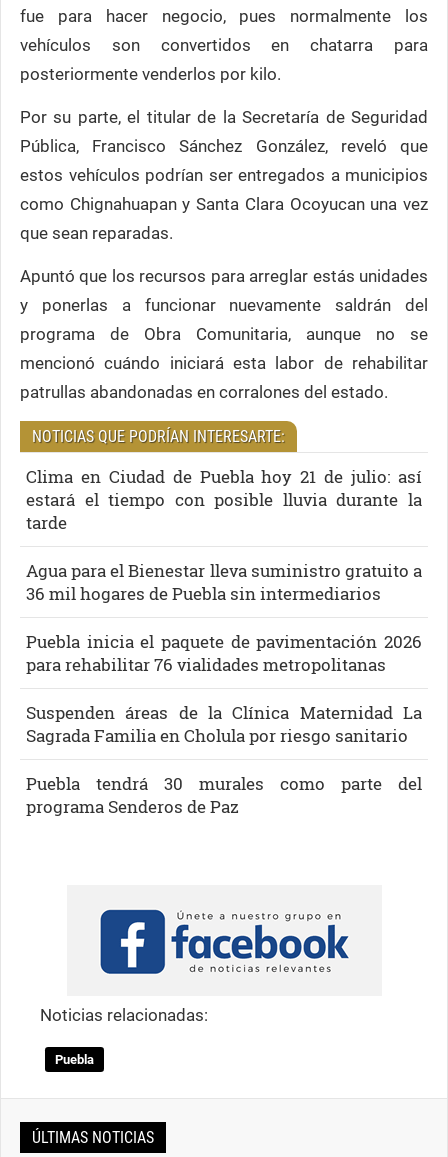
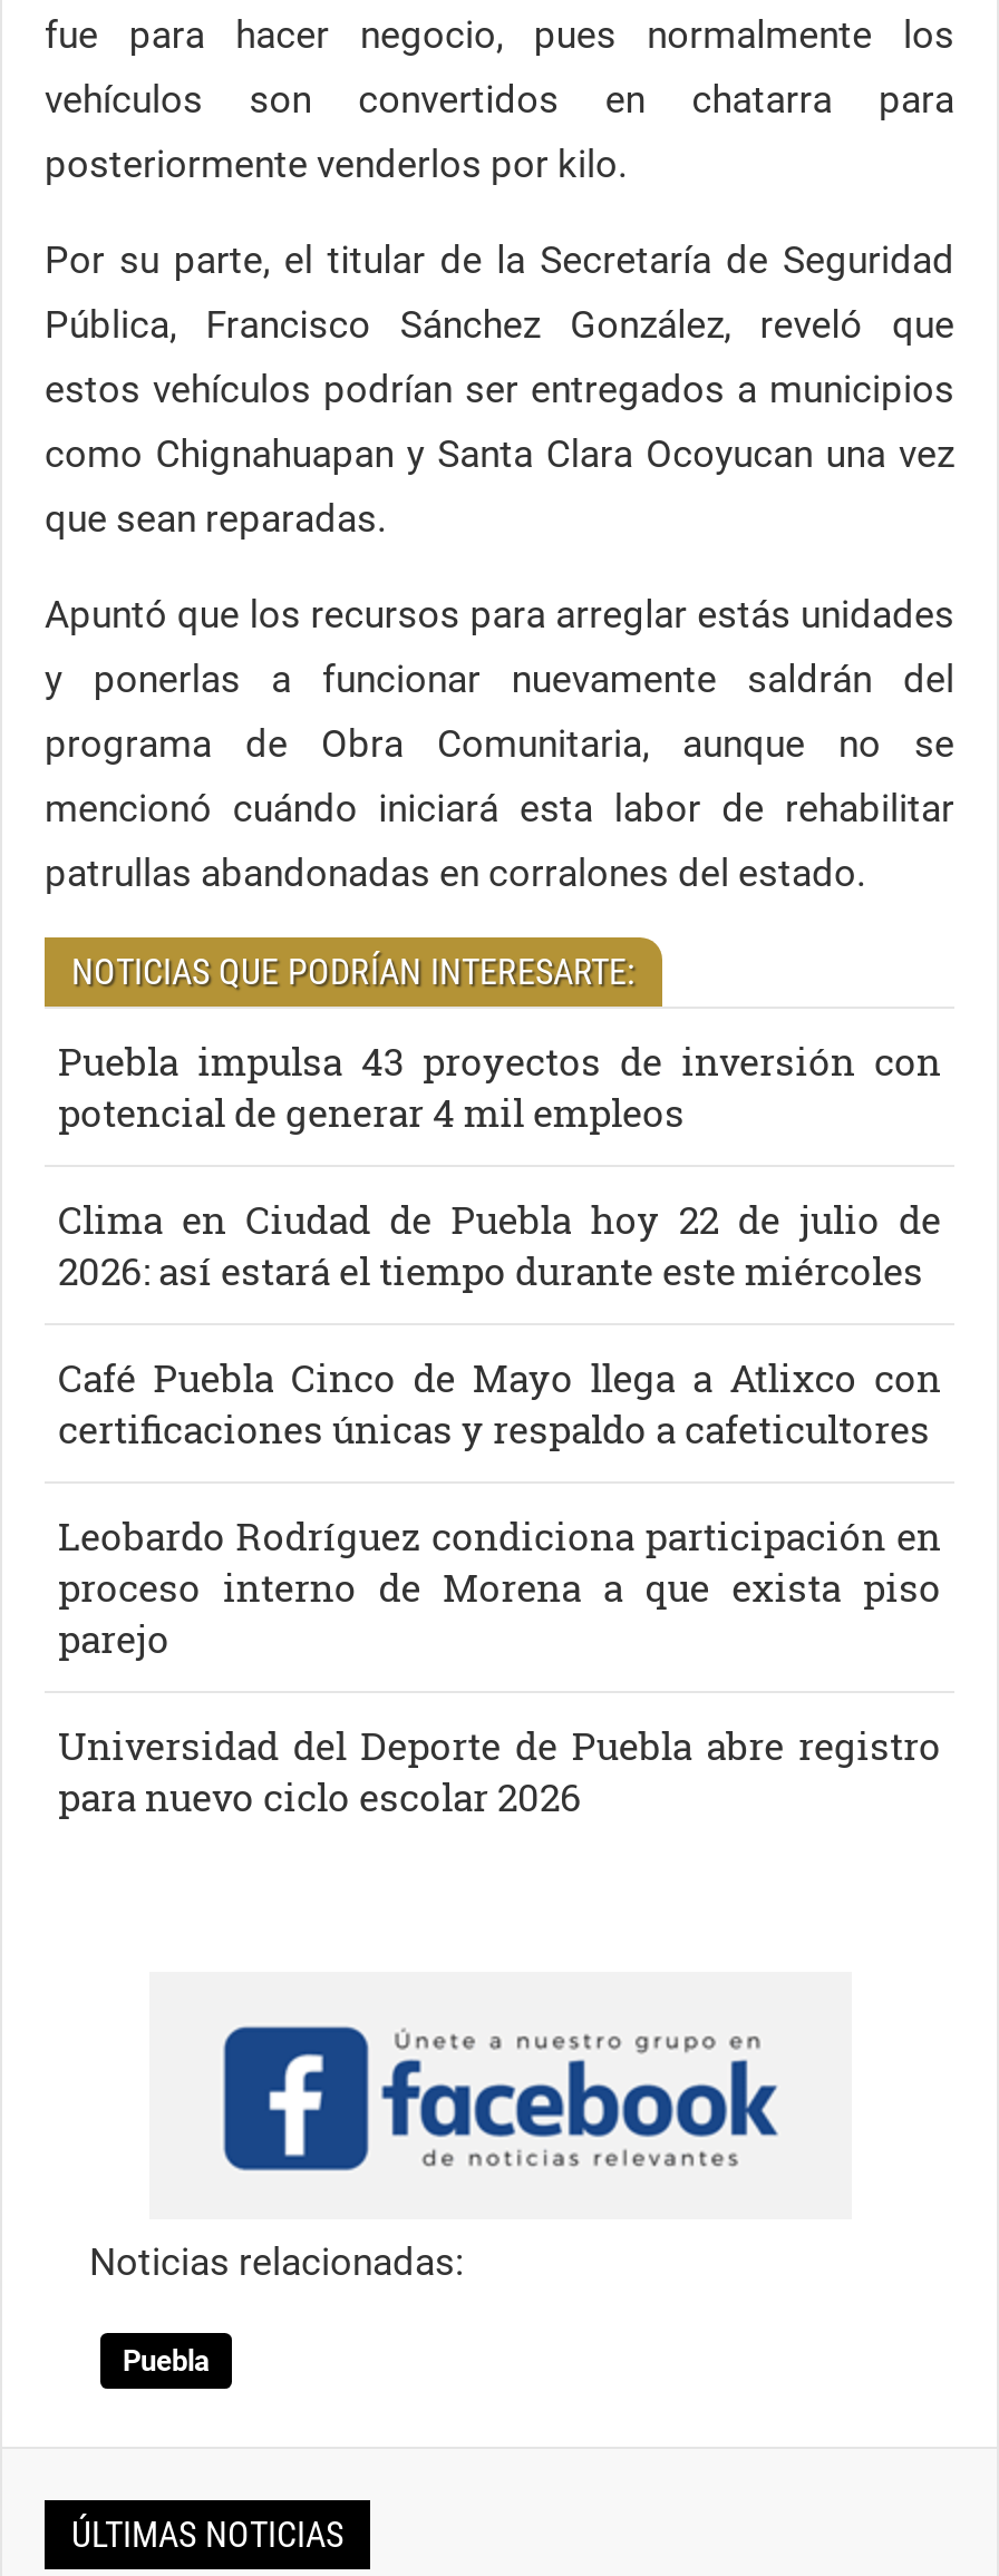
- Clima en Ciudad de Puebla hoy 21 de julio: así
- estará el tiempo con posible lluvia durante la
- tarde
+ Puebla impulsa 43 proyectos de inversión con
+ potencial de generar 4 mil empleos

- Agua para el Bienestar lleva suministro gratuito a
- 36 mil hogares de Puebla sin intermediarios
+ Clima en Ciudad de Puebla hoy 22 de julio de
+ 2026: así estará el tiempo durante este miércoles

- Puebla inicia el paquete de pavimentación 2026
- para rehabilitar 76 vialidades metropolitanas
+ Café Puebla Cinco de Mayo llega a Atlixco con
+ certificaciones únicas y respaldo a cafeticultores

- Suspenden áreas de la Clínica Maternidad La
- Sagrada Familia en Cholula por riesgo sanitario
+ Leobardo Rodríguez condiciona participación en
+ proceso interno de Morena a que exista piso
+ parejo

- Puebla tendrá 30 murales como parte del
- programa Senderos de Paz
+ Universidad del Deporte de Puebla abre registro
+ para nuevo ciclo escolar 2026
